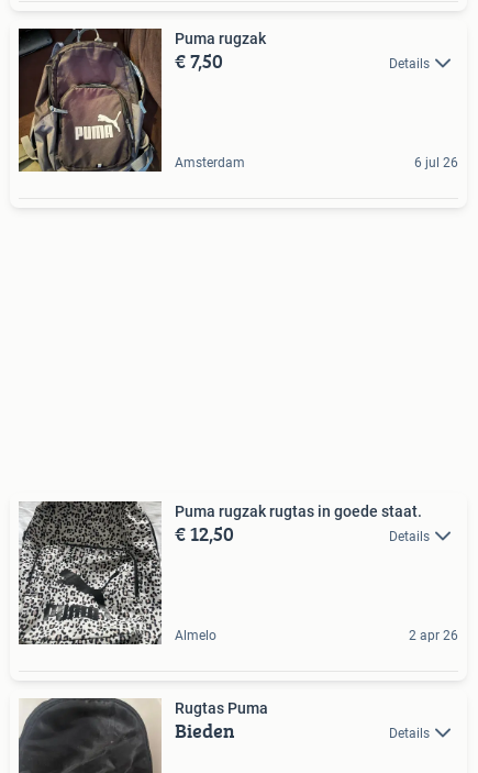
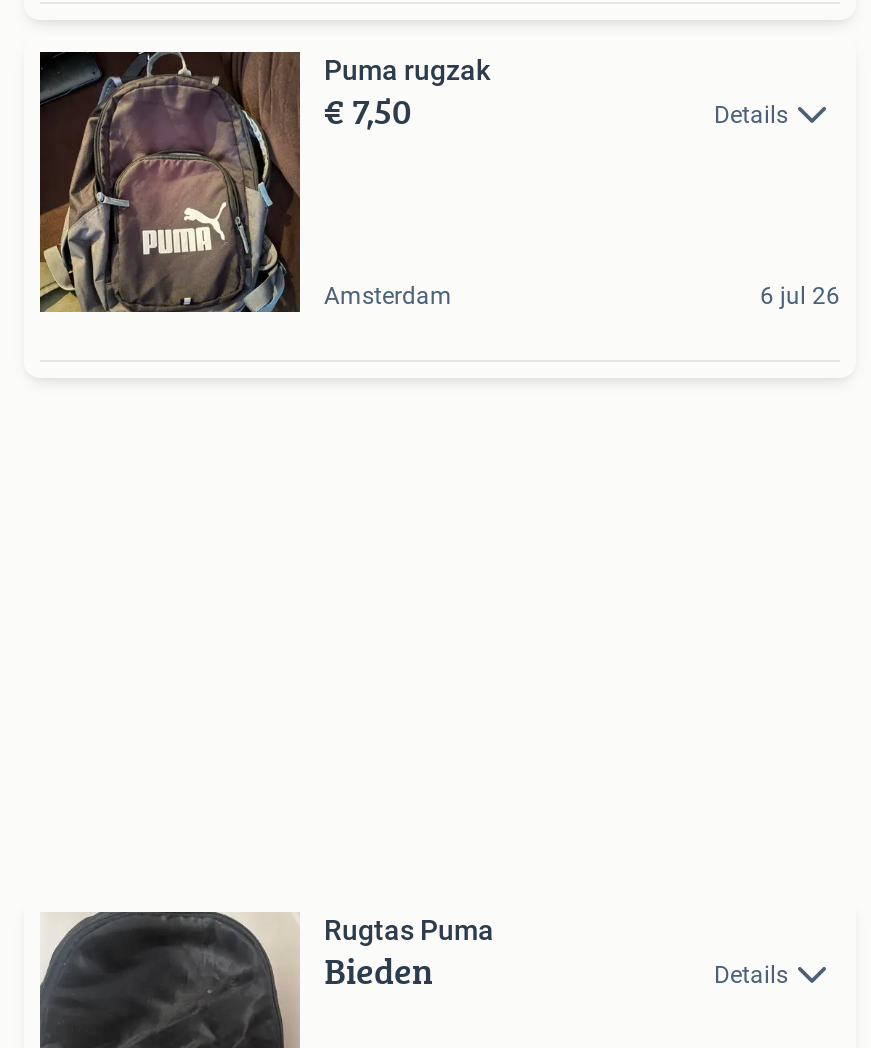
- [image]
- Puma rugzak rugtas in goede staat.
- € 12,50
- Details

- Almelo
- 2 apr 26
